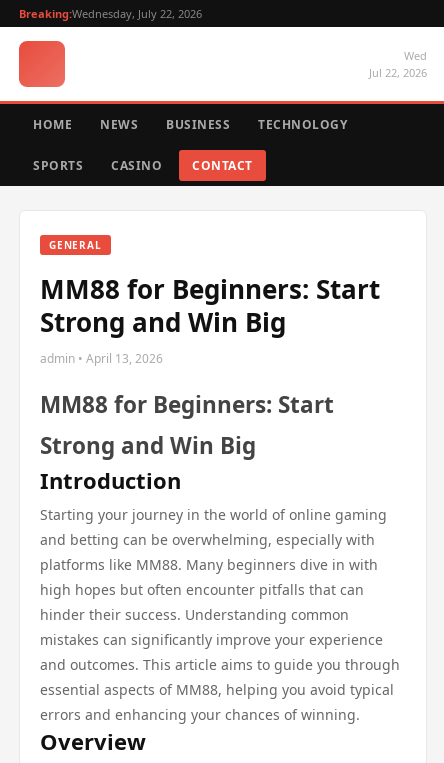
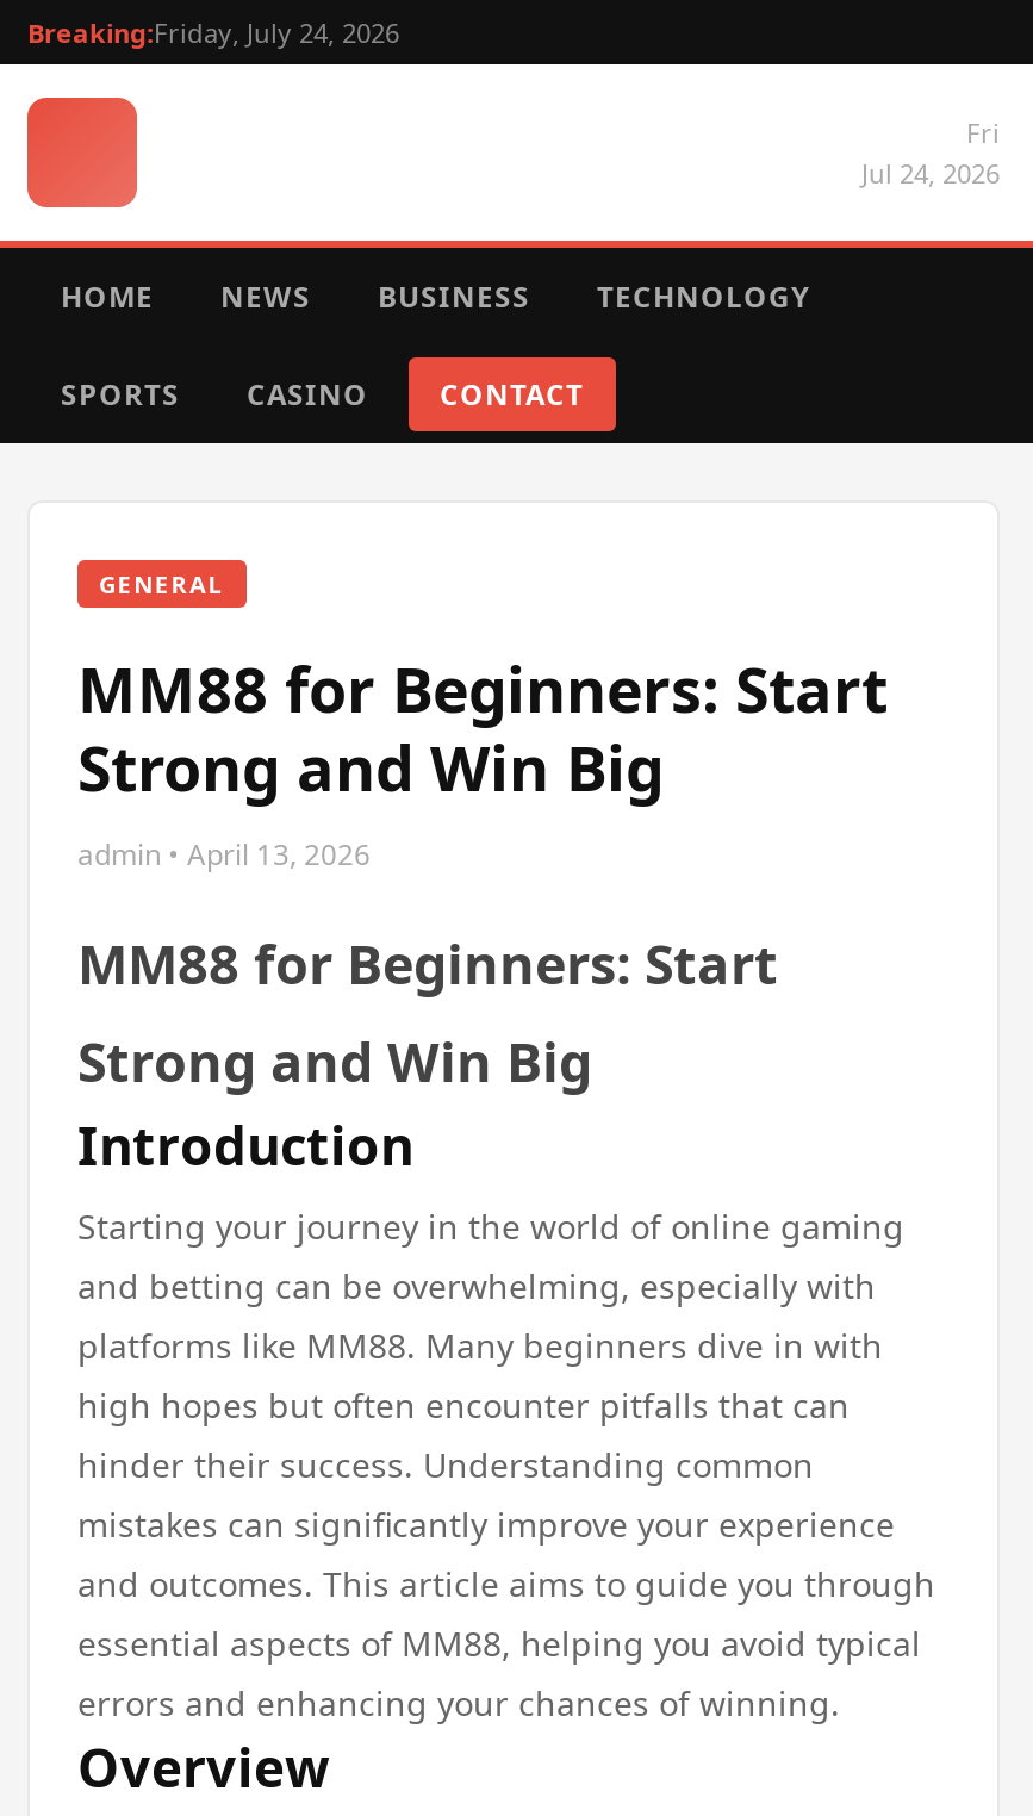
- Breaking:Wednesday, July 22, 2026
+ Breaking:Friday, July 24, 2026

- Wed
- Jul 22, 2026
+ Fri
+ Jul 24, 2026
